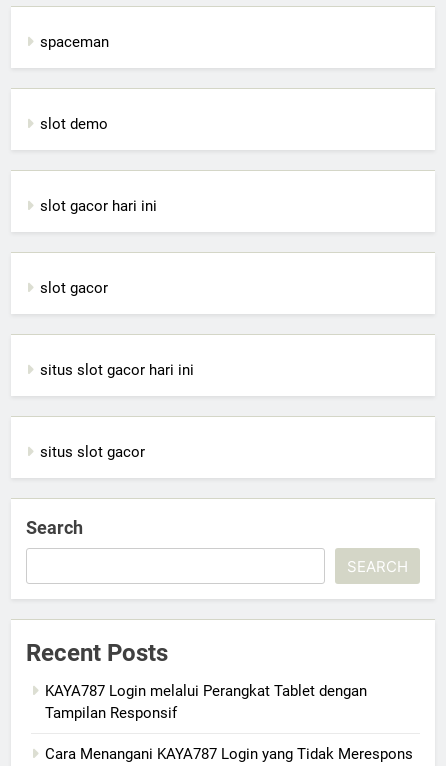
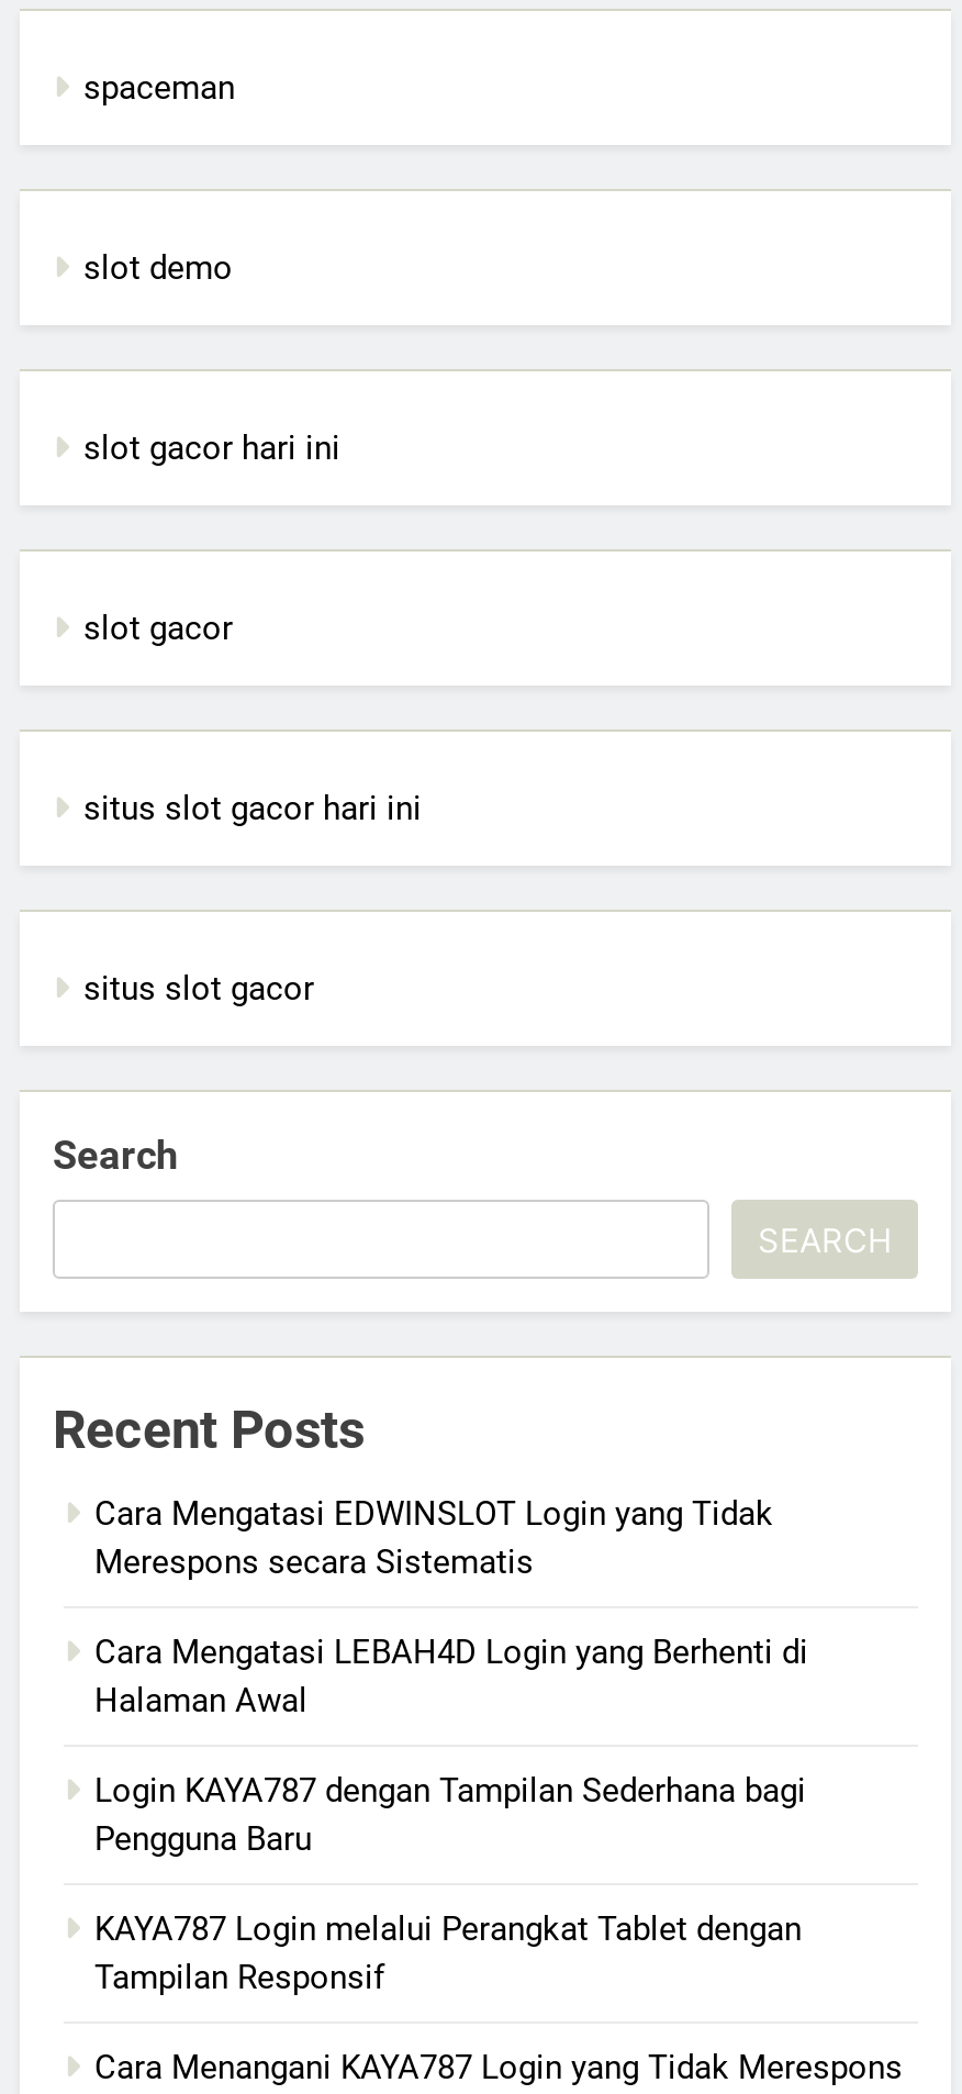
+ Cara Mengatasi EDWINSLOT Login yang Tidak
+ Merespons secara Sistematis
+ Cara Mengatasi LEBAH4D Login yang Berhenti di
+ Halaman Awal
+ Login KAYA787 dengan Tampilan Sederhana bagi
+ Pengguna Baru
